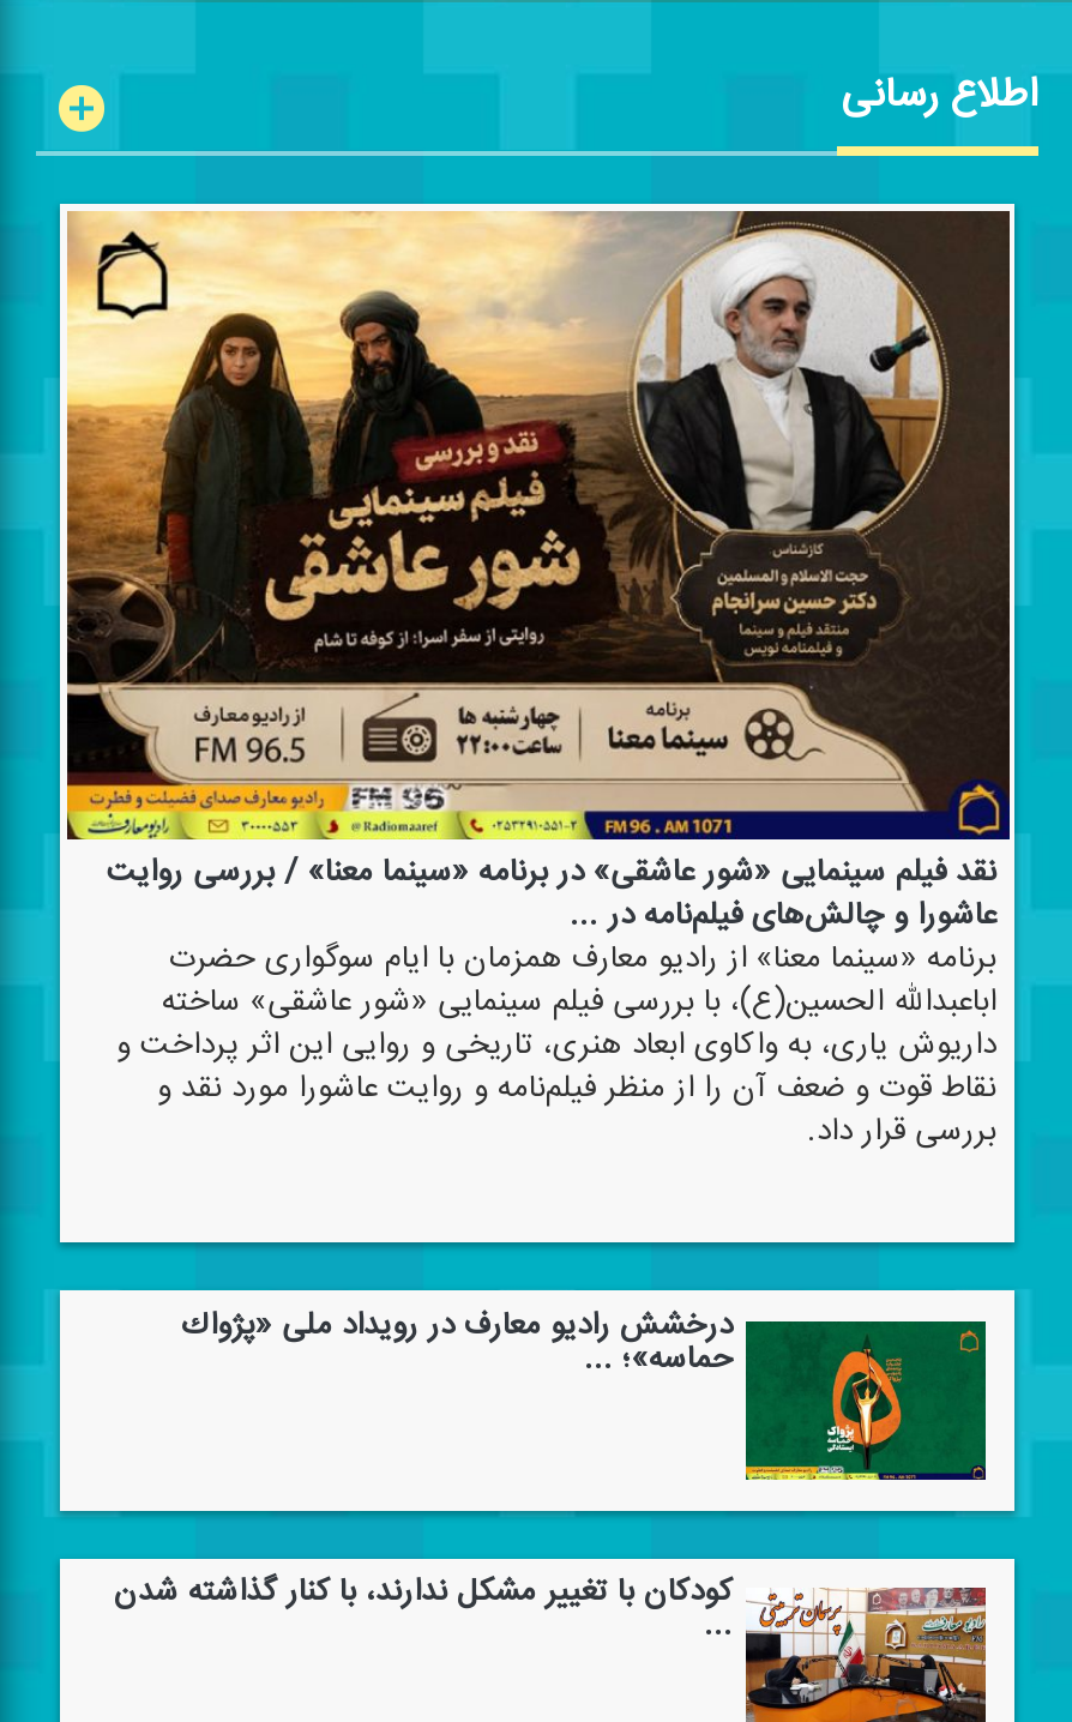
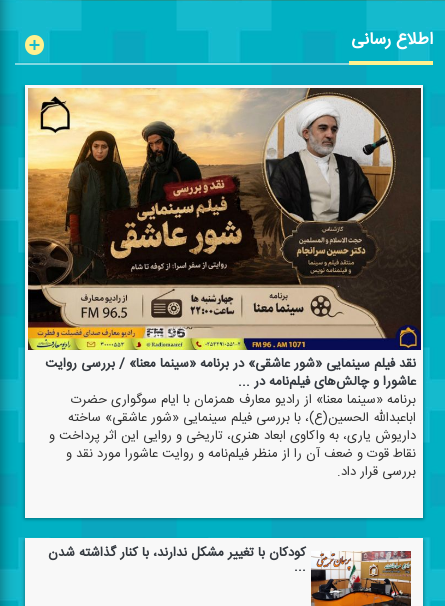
- [image]
- درخشش رادیو معارف در رویداد ملی «پژواك
- حماسه»؛ ...
